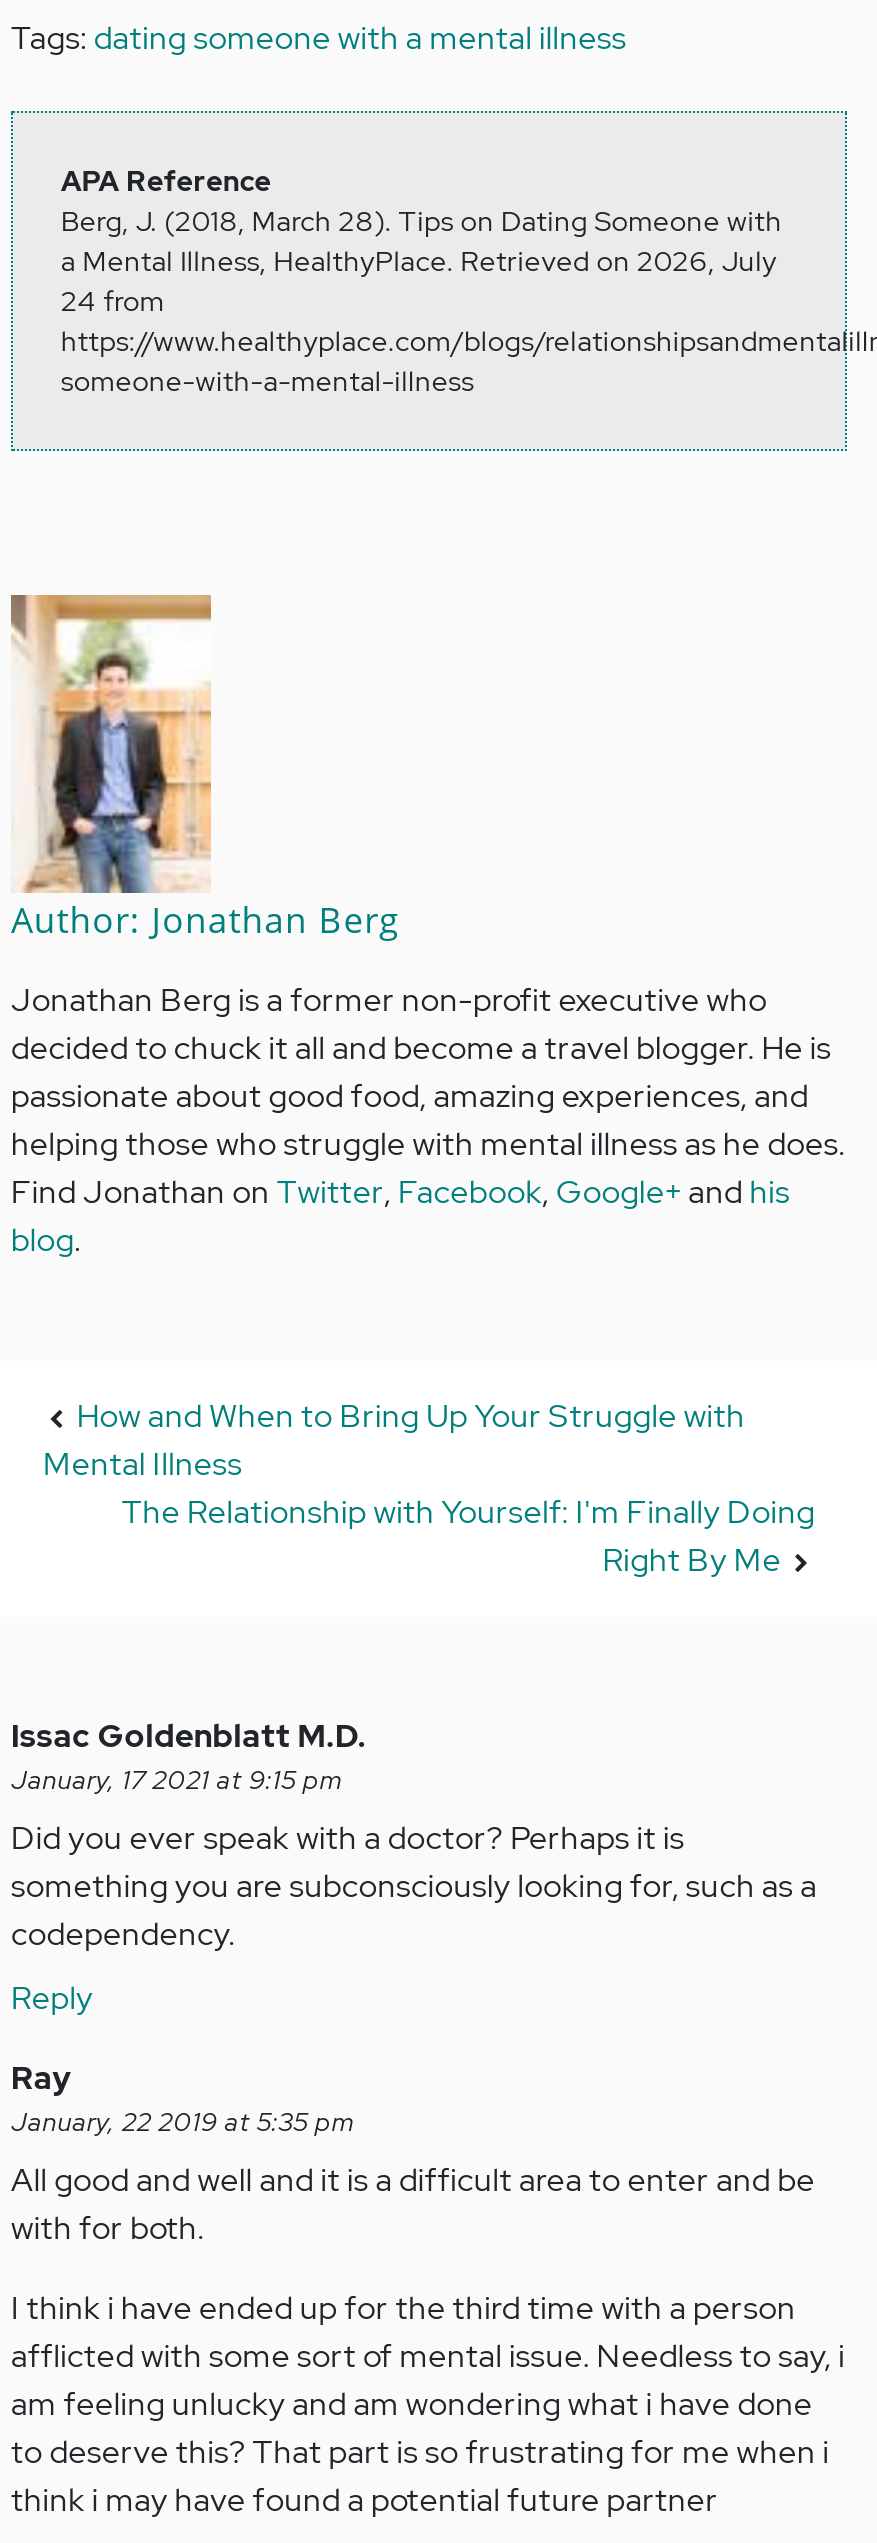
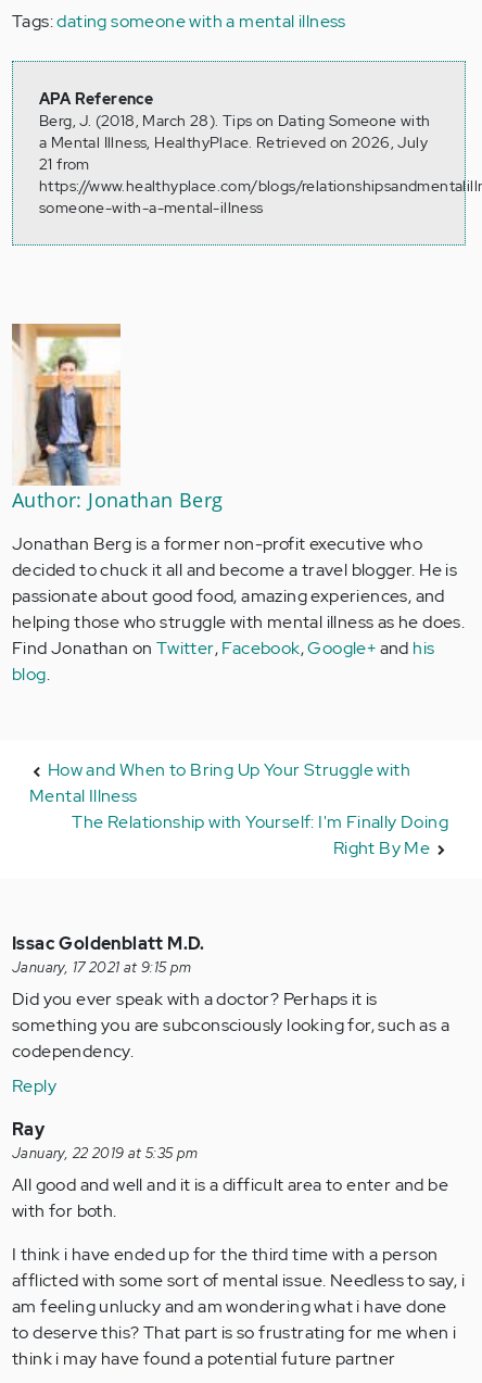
- 24 from
+ 21 from
